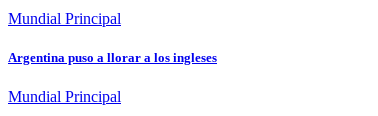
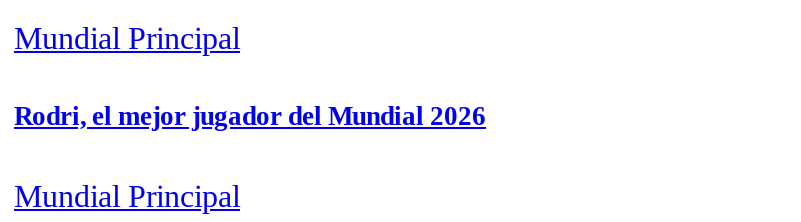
- Argentina puso a llorar a los ingleses
+ Rodri, el mejor jugador del Mundial 2026
